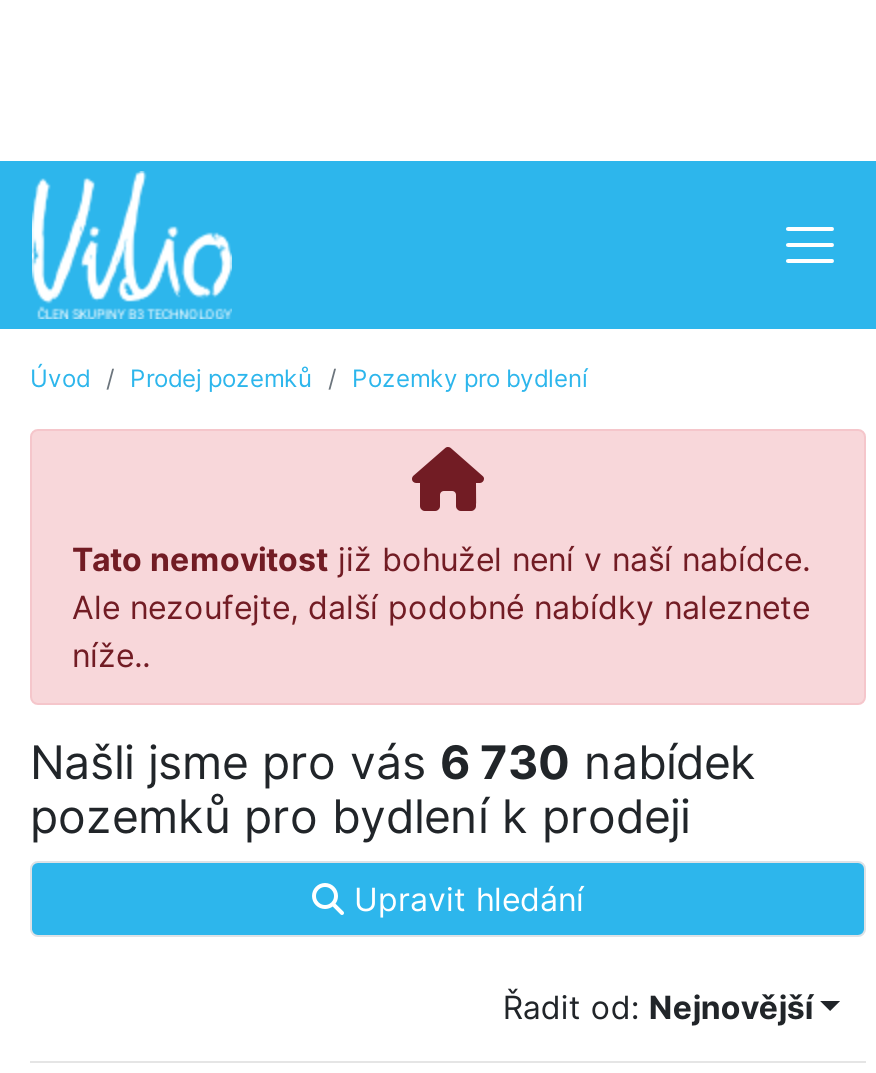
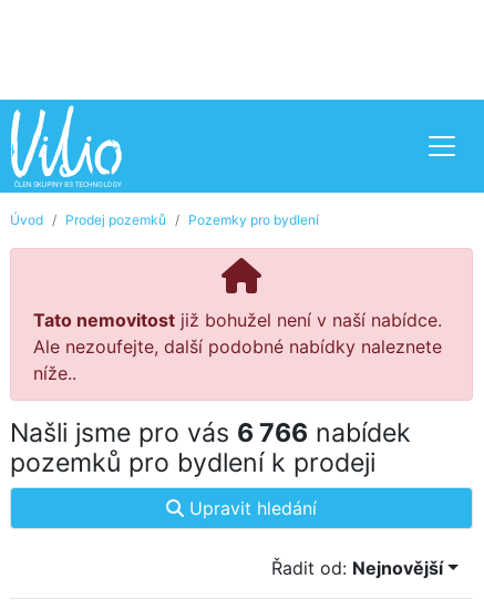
- Našli jsme pro vás 6 730 nabídek
+ Našli jsme pro vás 6 766 nabídek
